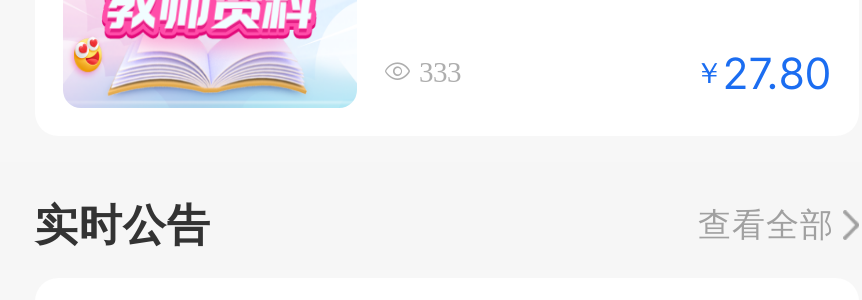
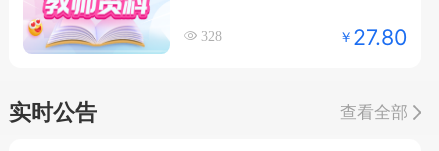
- 333
+ 328
